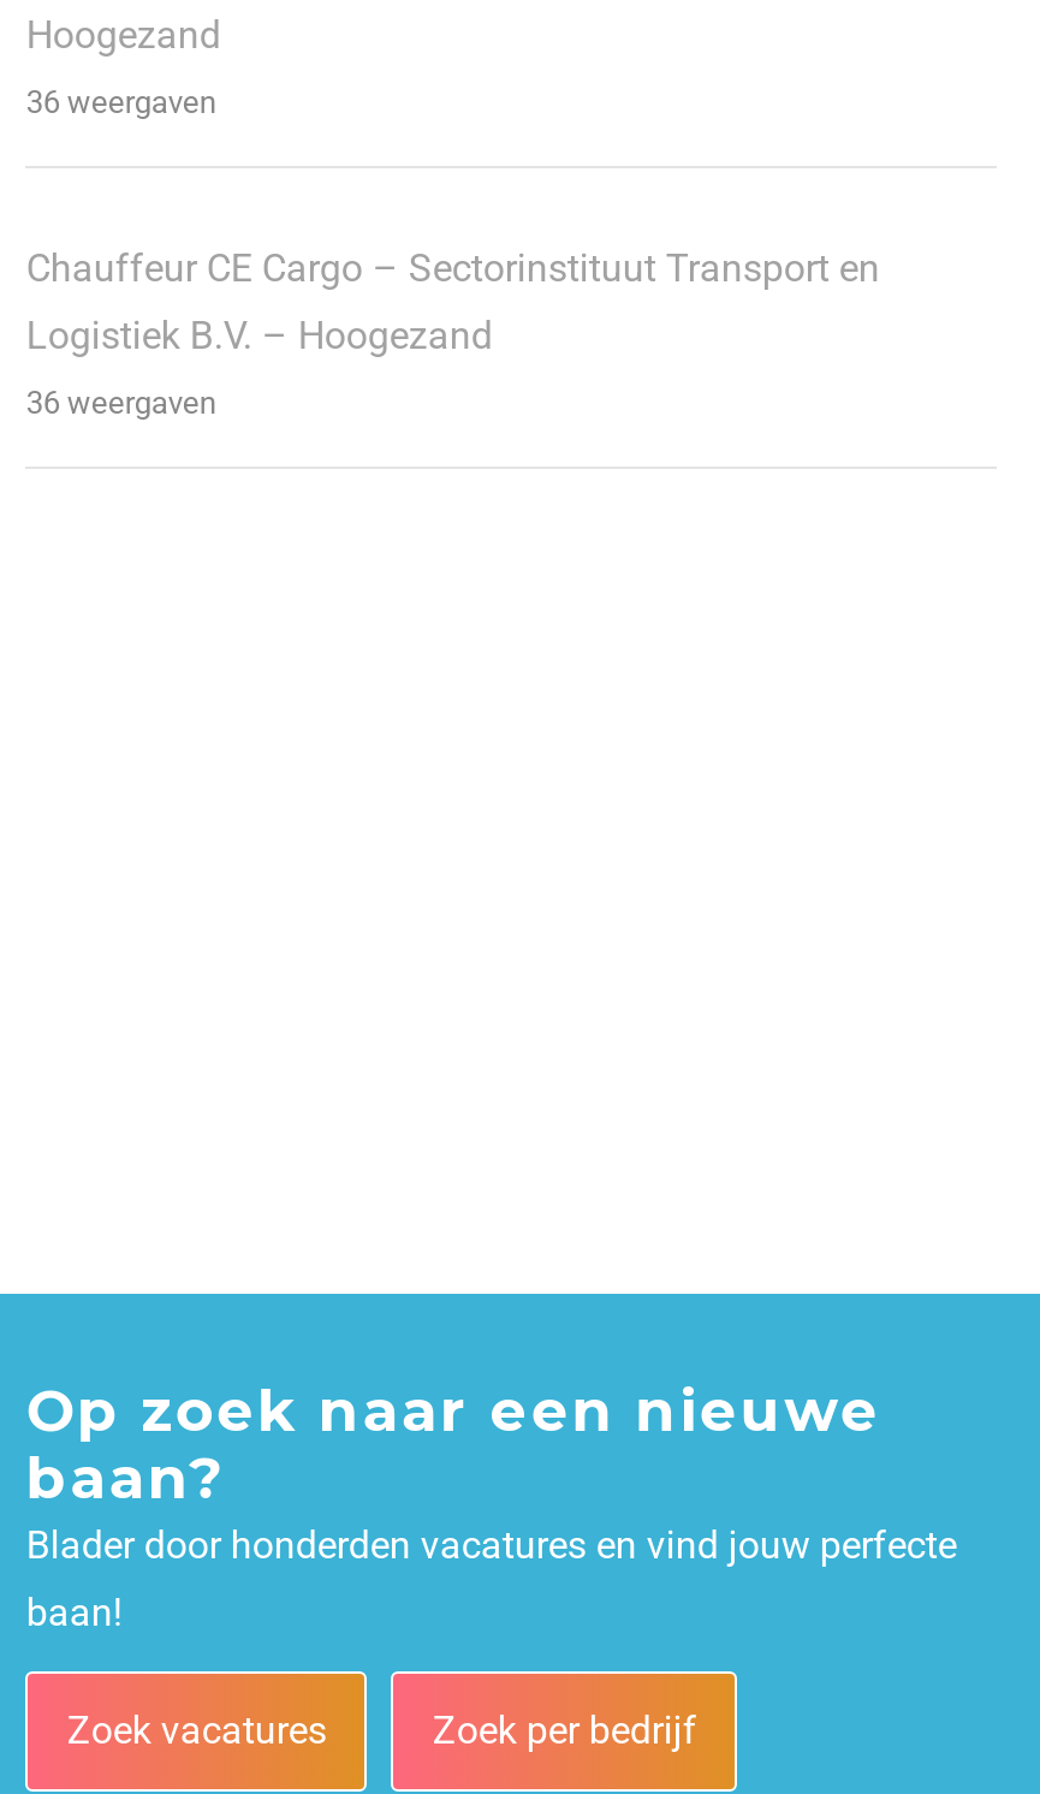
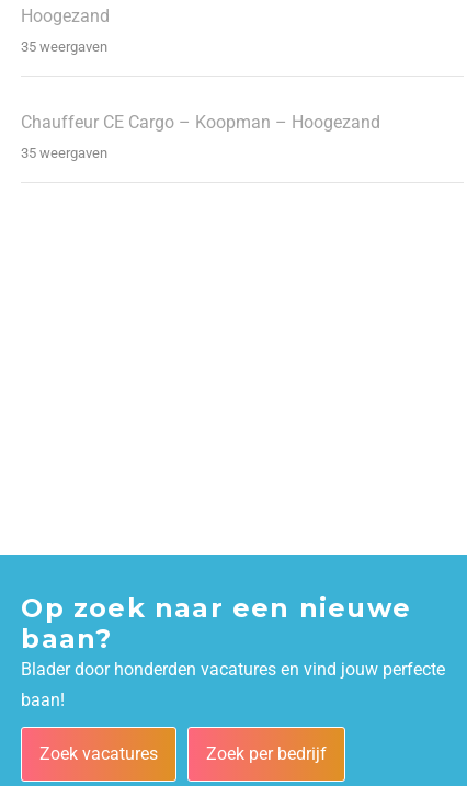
- 36 weergaven
+ 35 weergaven

- Chauffeur CE Cargo – Sectorinstituut Transport en
- Logistiek B.V. – Hoogezand
- 36 weergaven
+ Chauffeur CE Cargo – Koopman – Hoogezand
+ 35 weergaven
